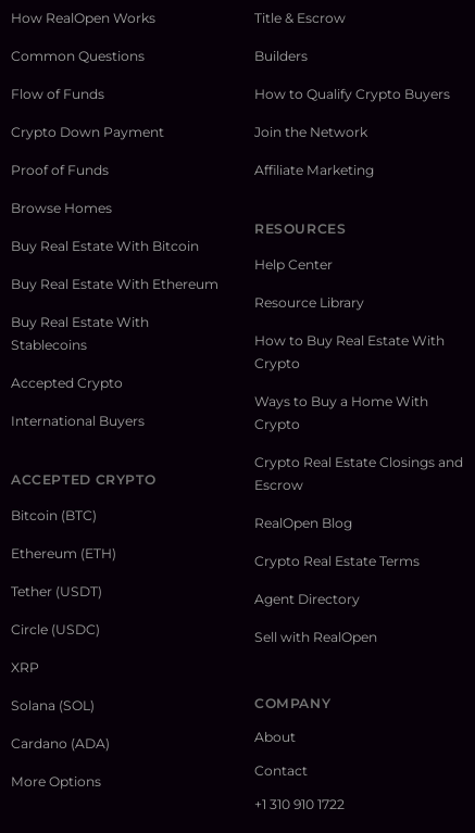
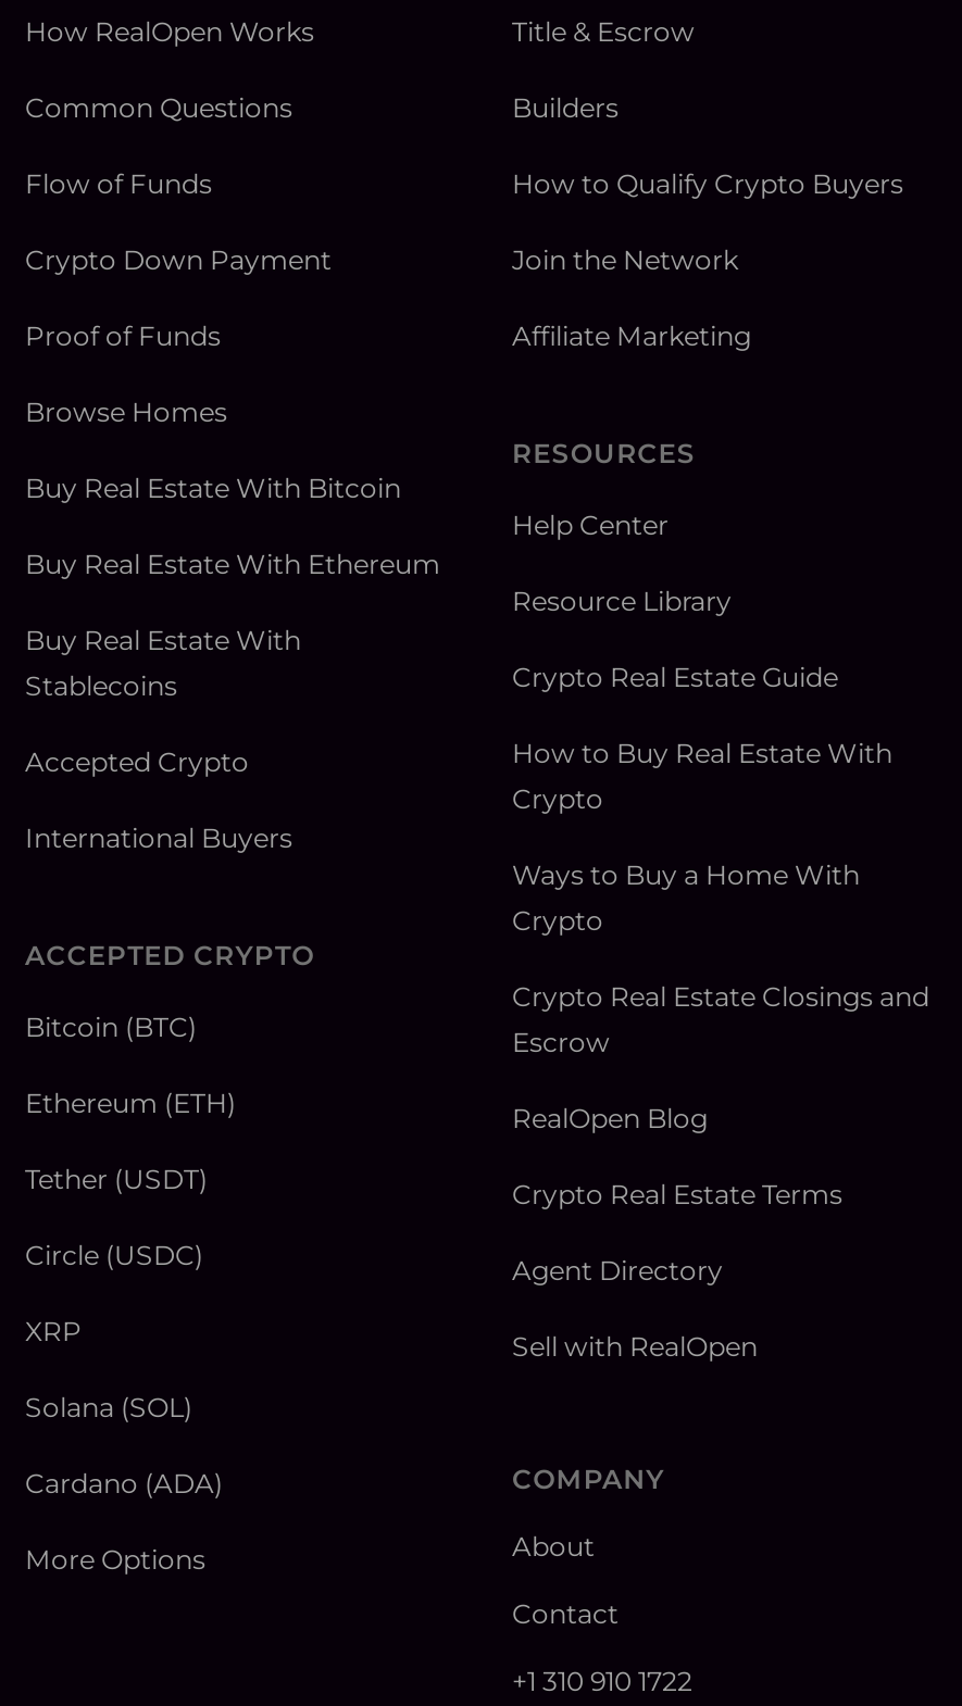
+ Crypto Real Estate Guide
